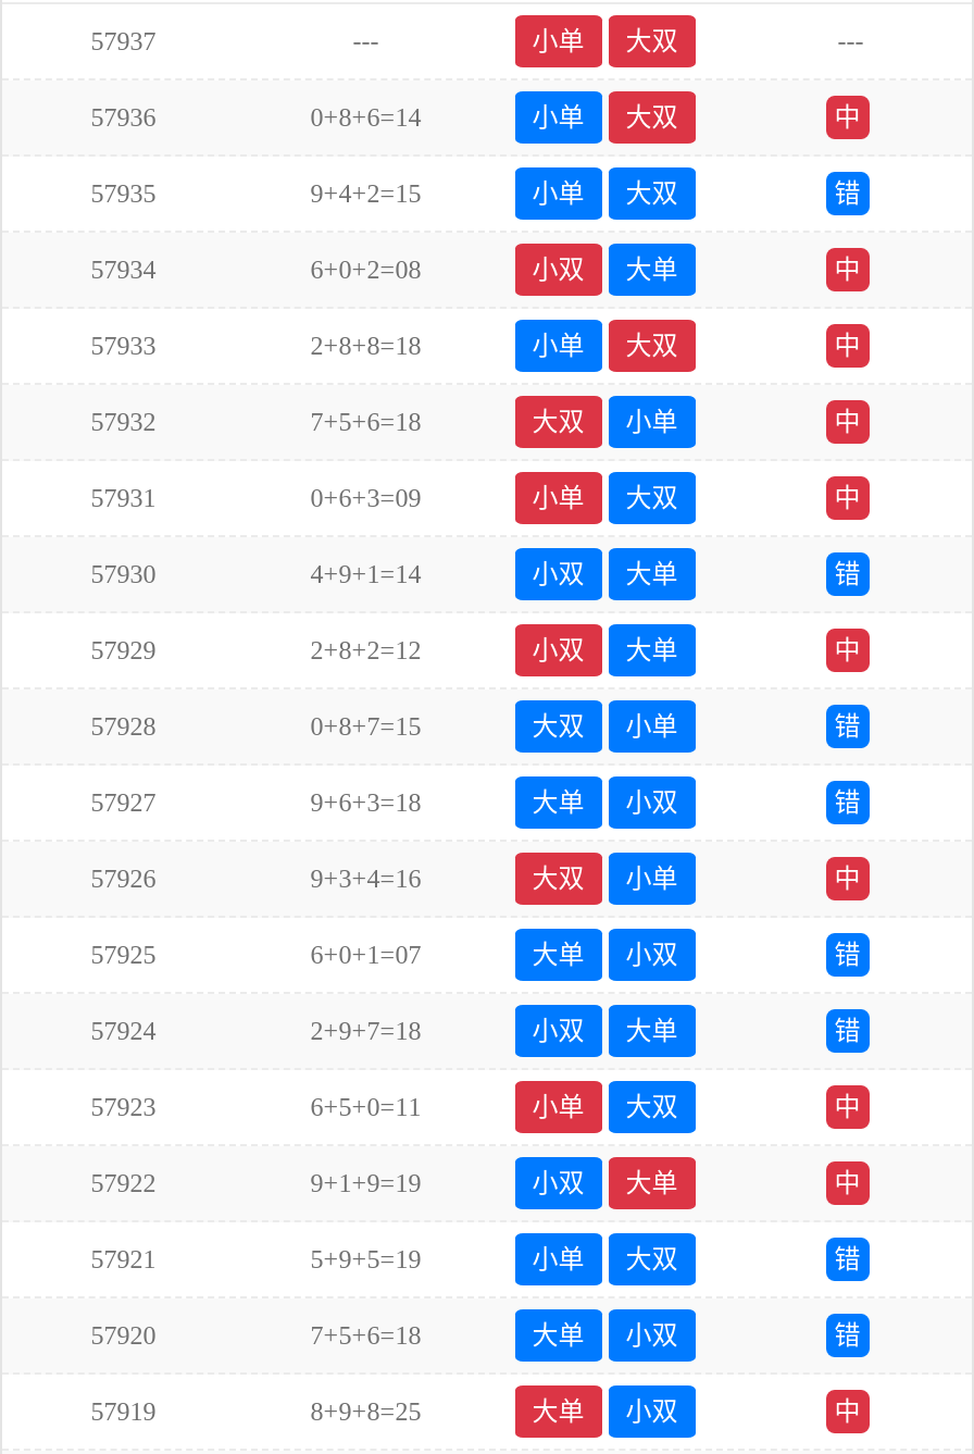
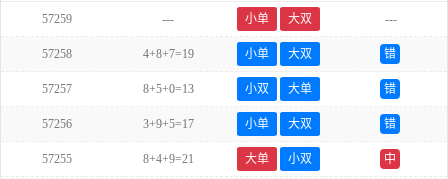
- 57937
+ 57259

- 57936
- 0+8+6=14
- 小单
- 大双
- 中
- 57935
- 9+4+2=15
+ 57258
+ 4+8+7=19

- 57934
- 6+0+2=08
- 小双
- 大单
- 中
- 57933
- 2+8+8=18
- 小单
- 大双
- 中
- 57932
- 7+5+6=18
- 大双
- 小单
- 中
- 57931
- 0+6+3=09
- 小单
- 大双
- 中
- 57930
- 4+9+1=14
+ 57257
+ 8+5+0=13

- 57929
- 2+8+2=12
- 小双
- 大单
- 中
- 57928
- 0+8+7=15
- 大双
- 小单
- 错
- 57927
- 9+6+3=18
- 大单
- 小双
- 错
- 57926
- 9+3+4=16
- 大双
- 小单
- 中
- 57925
- 6+0+1=07
- 大单
- 小双
- 错
- 57924
- 2+9+7=18
- 小双
- 大单
- 错
- 57923
- 6+5+0=11
- 小单
- 大双
- 中
- 57922
- 9+1+9=19
- 小双
- 大单
- 中
- 57921
- 5+9+5=19
+ 57256
+ 3+9+5=17

- 57920
- 7+5+6=18
- 大单
- 小双
- 错
- 57919
- 8+9+8=25
+ 57255
+ 8+4+9=21
